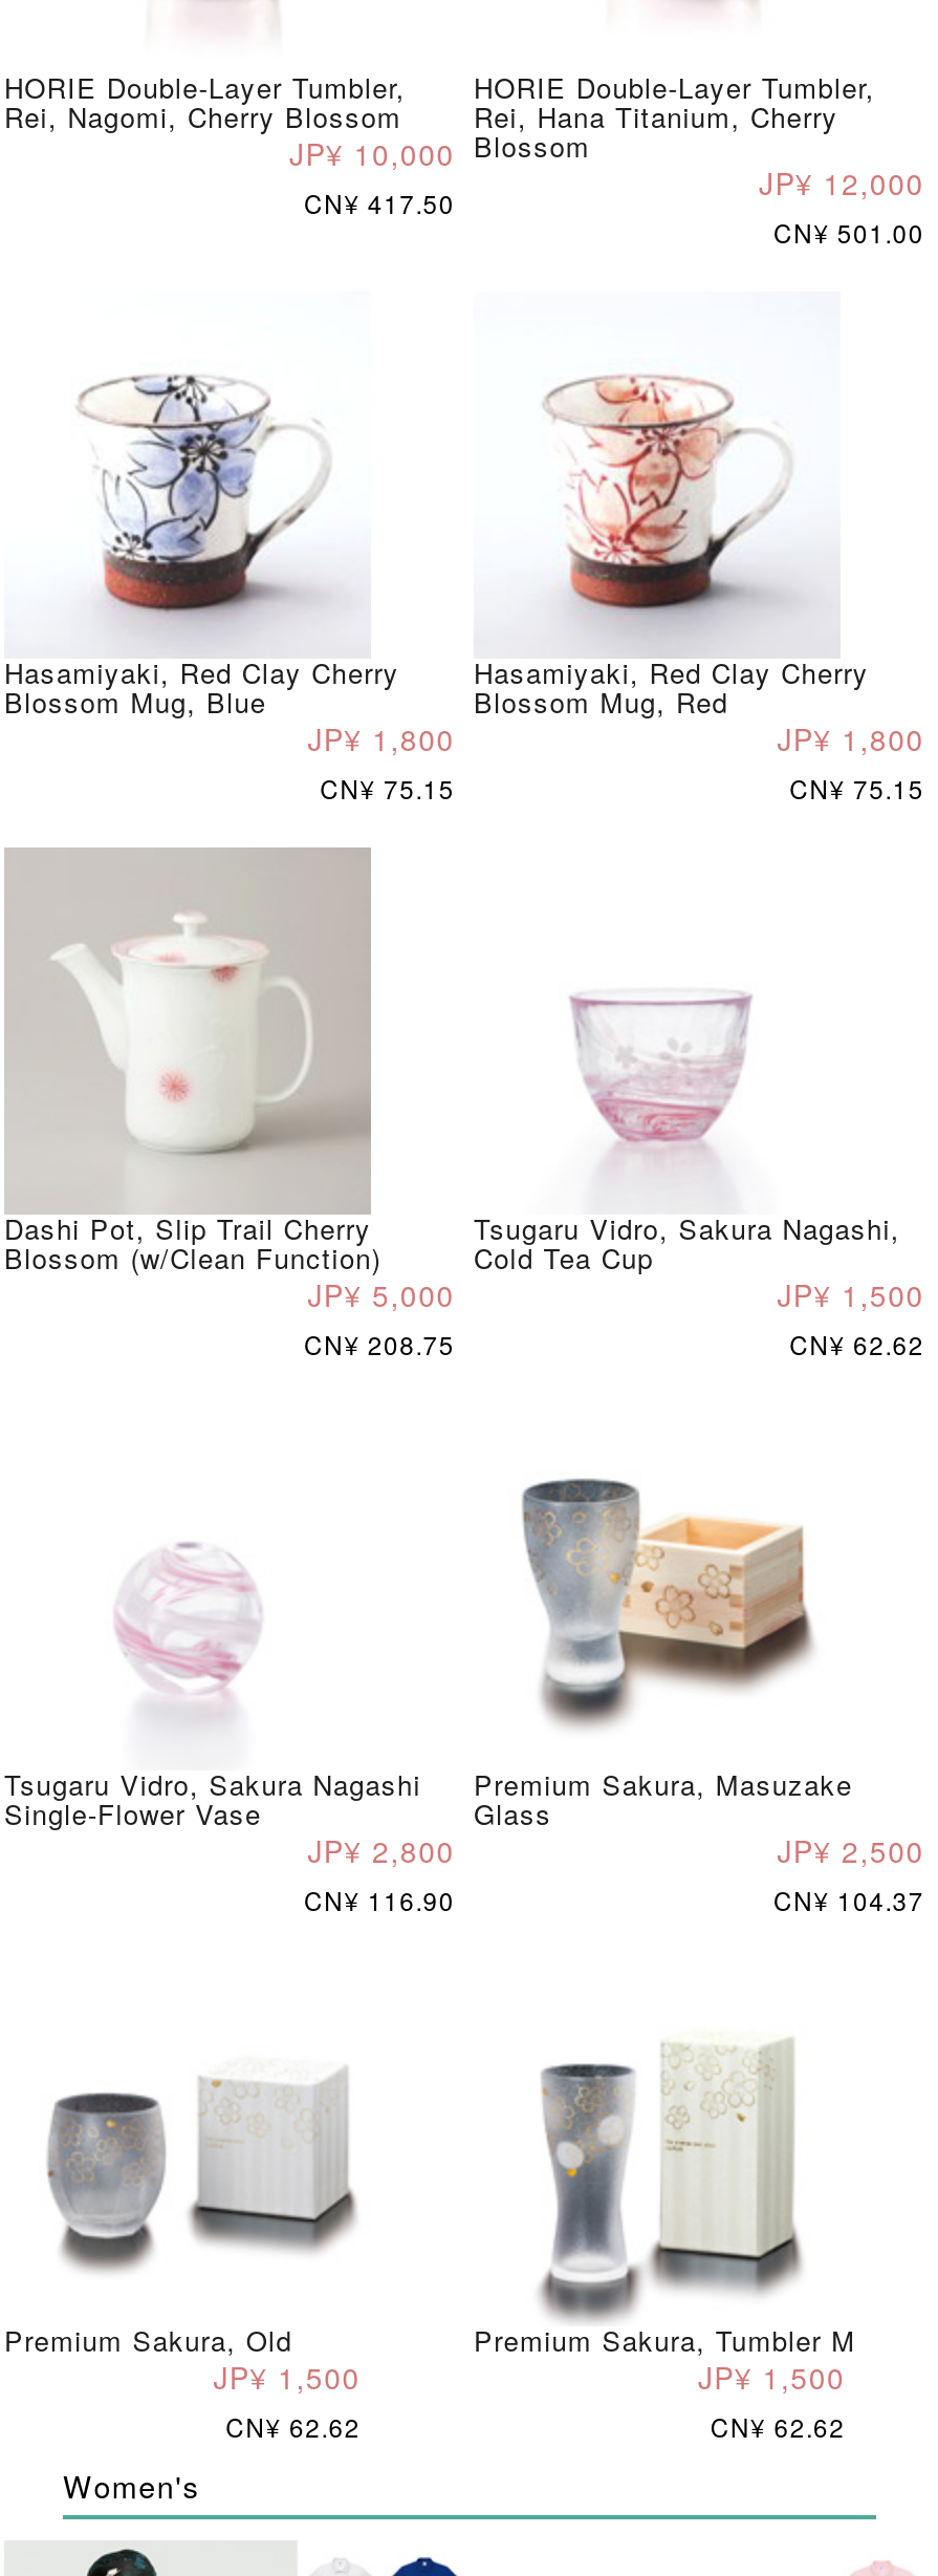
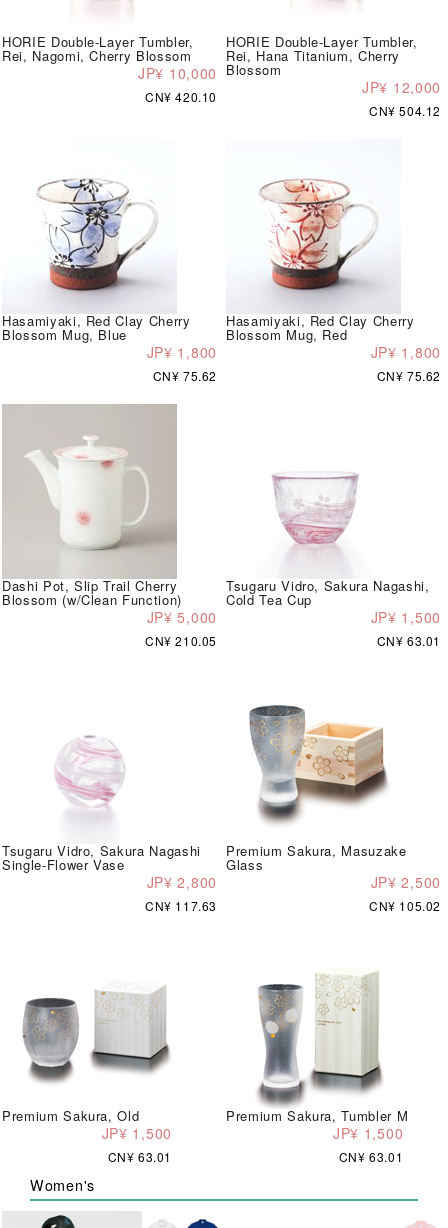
- CN¥ 417.50
+ CN¥ 420.10

- CN¥ 501.00
+ CN¥ 504.12

- CN¥ 75.15
+ CN¥ 75.62

- CN¥ 75.15
+ CN¥ 75.62

- CN¥ 208.75
+ CN¥ 210.05

- CN¥ 62.62
+ CN¥ 63.01

- CN¥ 116.90
+ CN¥ 117.63

- CN¥ 104.37
+ CN¥ 105.02

- CN¥ 62.62
+ CN¥ 63.01

- CN¥ 62.62
+ CN¥ 63.01
